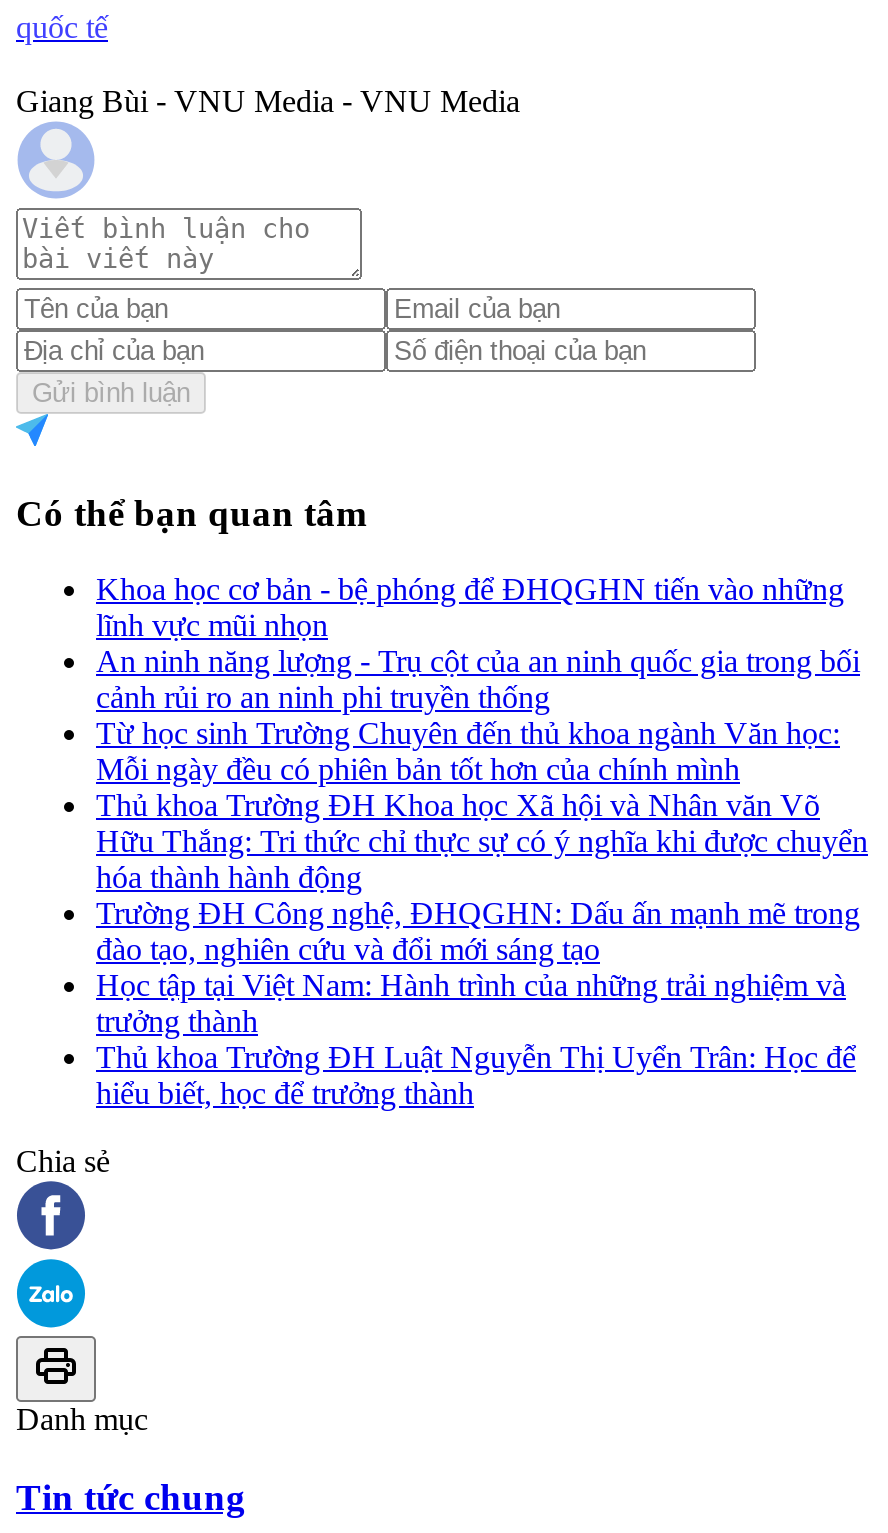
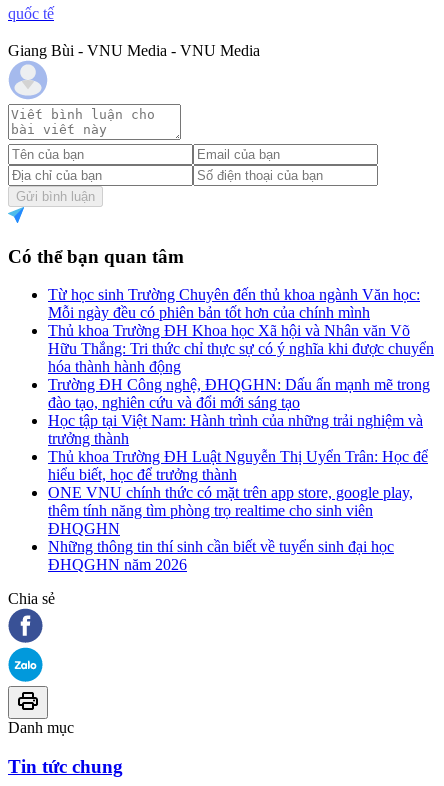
- Khoa học cơ bản - bệ phóng để ĐHQGHN tiến vào những
- lĩnh vực mũi nhọn
- An ninh năng lượng - Trụ cột của an ninh quốc gia trong bối
- cảnh rủi ro an ninh phi truyền thống

moved up: Từ học sinh Trường Chuyên đến thủ khoa ngành Văn học: | Mỗi ngày đều có phiên bản tốt hơn của chính mình | Thủ khoa Trường ĐH Khoa học Xã hội và Nhân văn Võ | ... | Thủ khoa Trường ĐH Luật Nguyễn Thị Uyển Trân: Học để | hiểu biết, học để trưởng thành

+ ONE VNU chính thức có mặt trên app store, google play,
+ thêm tính năng tìm phòng trọ realtime cho sinh viên
+ ĐHQGHN
+ Những thông tin thí sinh cần biết về tuyển sinh đại học
+ ĐHQGHN năm 2026
